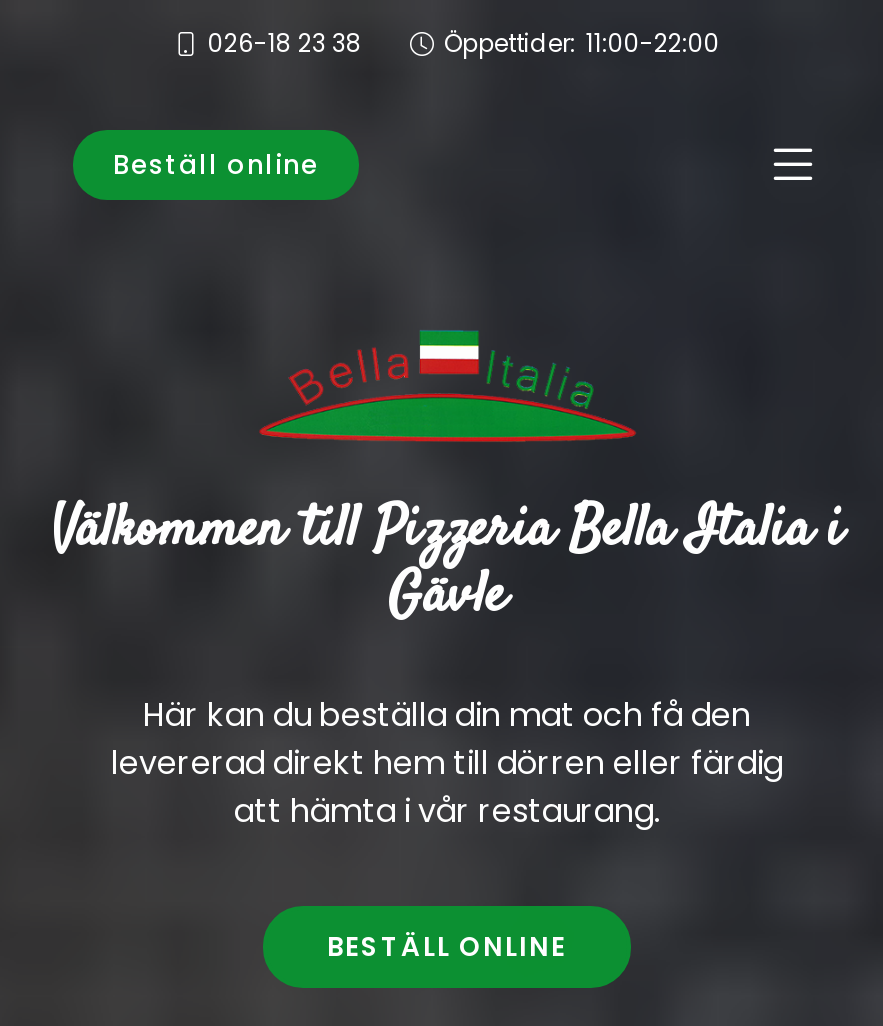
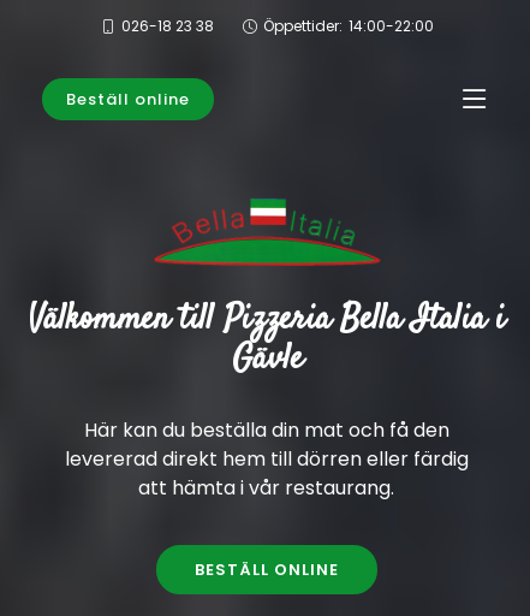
- Öppettider: 11:00-22:00
+ Öppettider: 14:00-22:00
